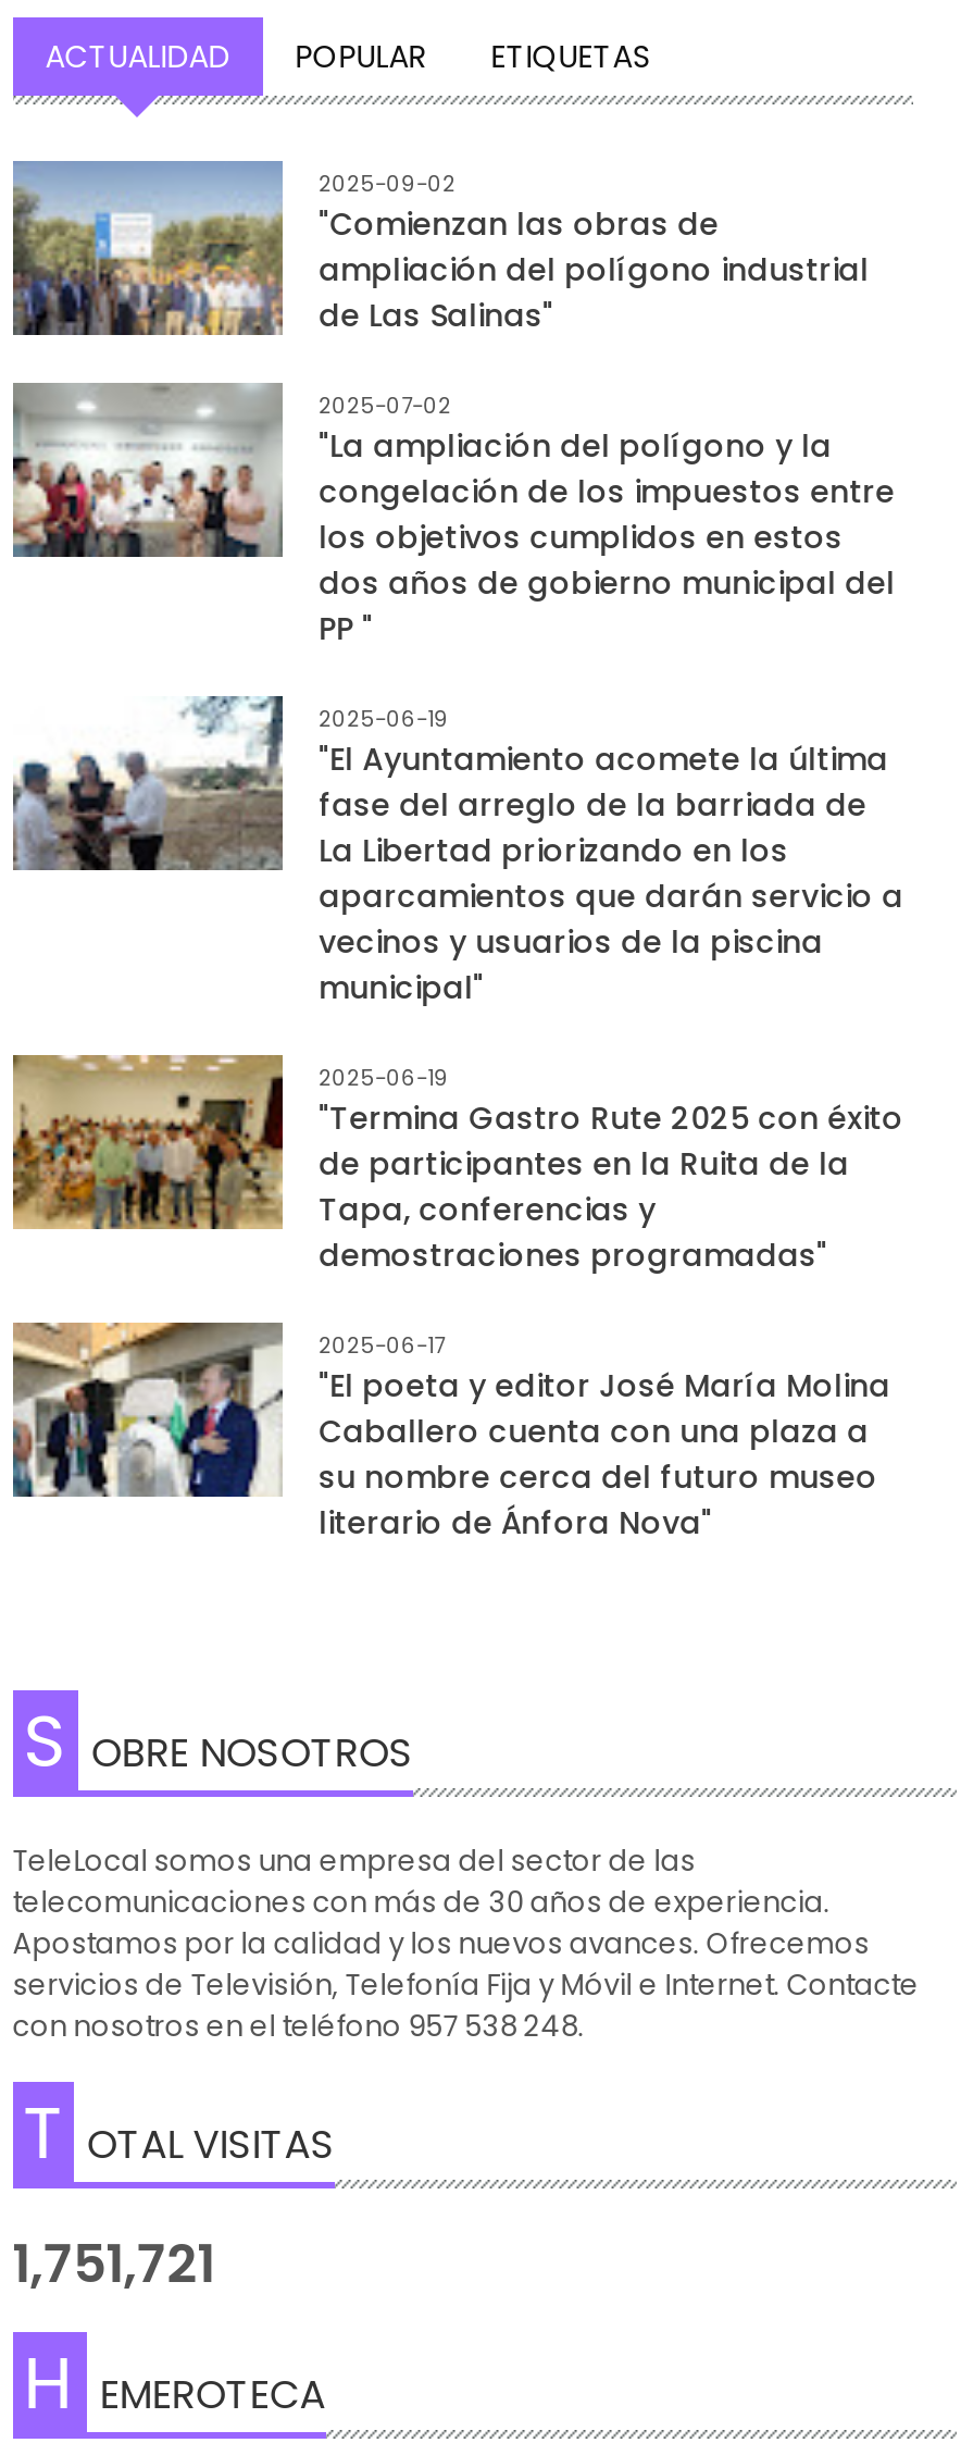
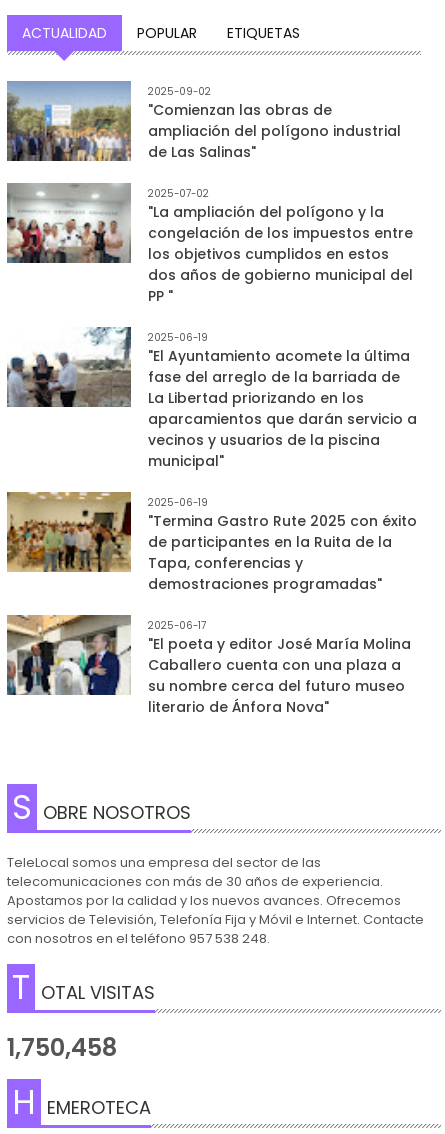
- 1,751,721
+ 1,750,458
